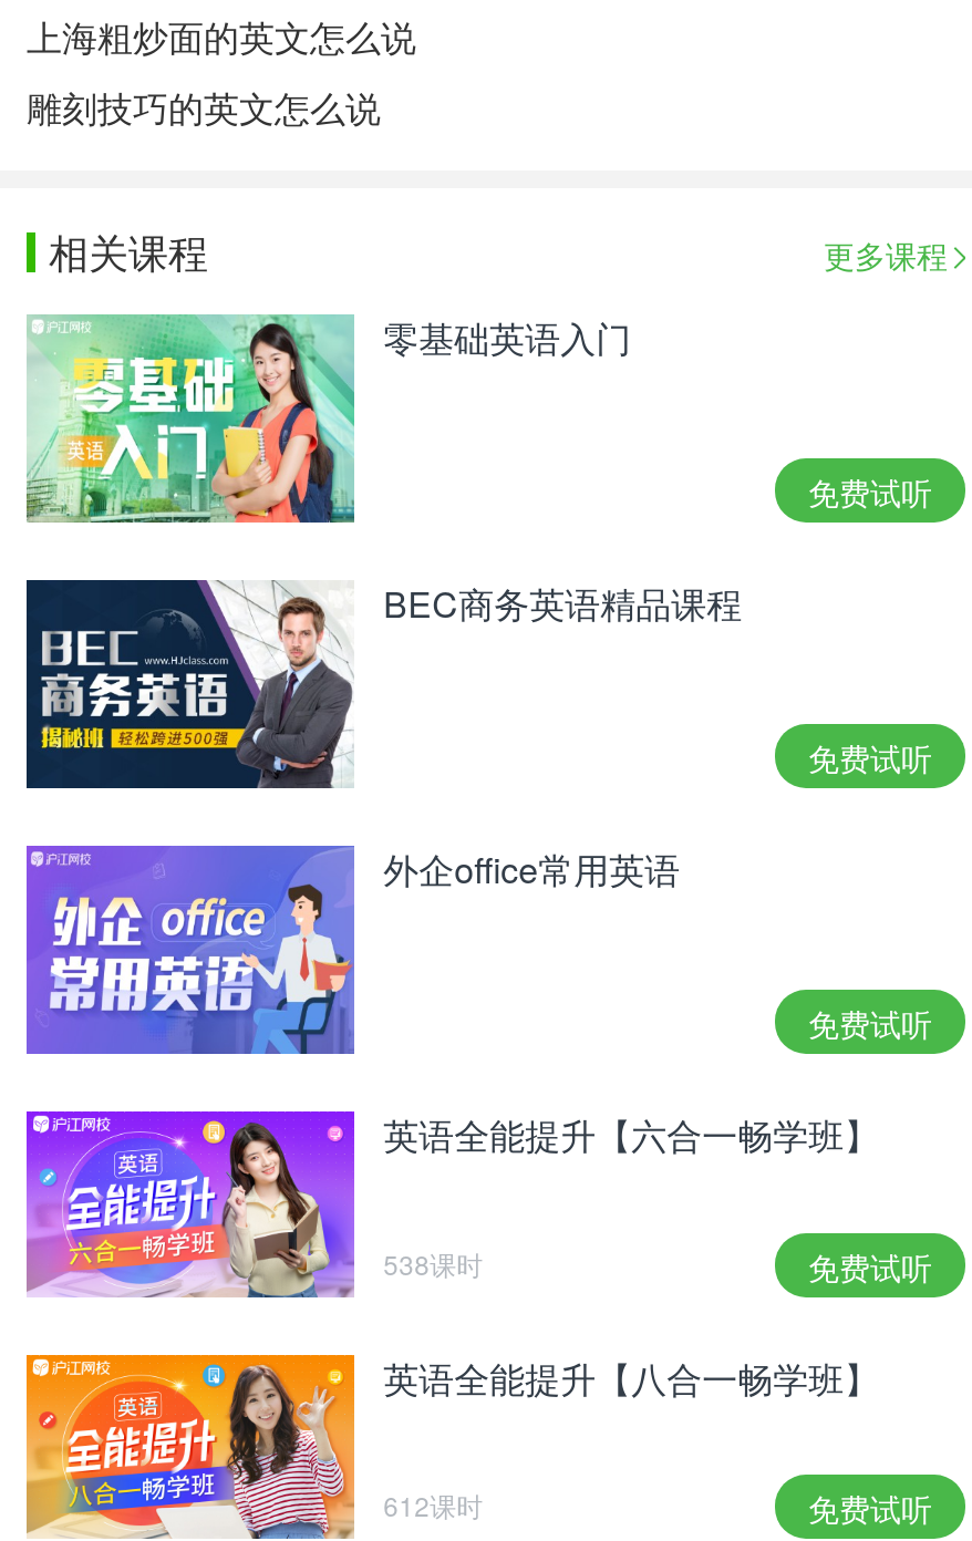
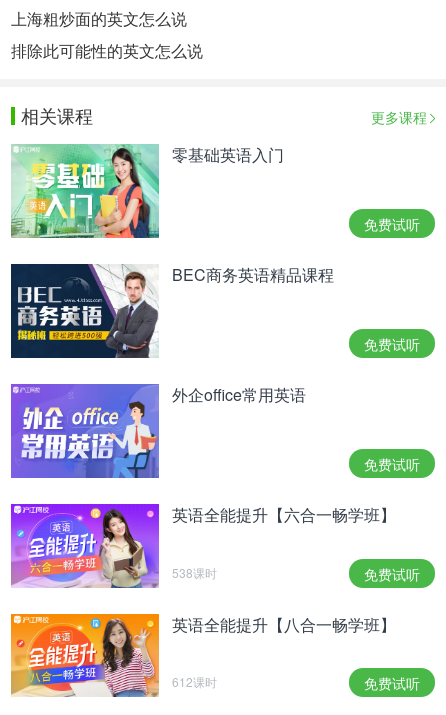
- 雕刻技巧的英文怎么说
+ 排除此可能性的英文怎么说
